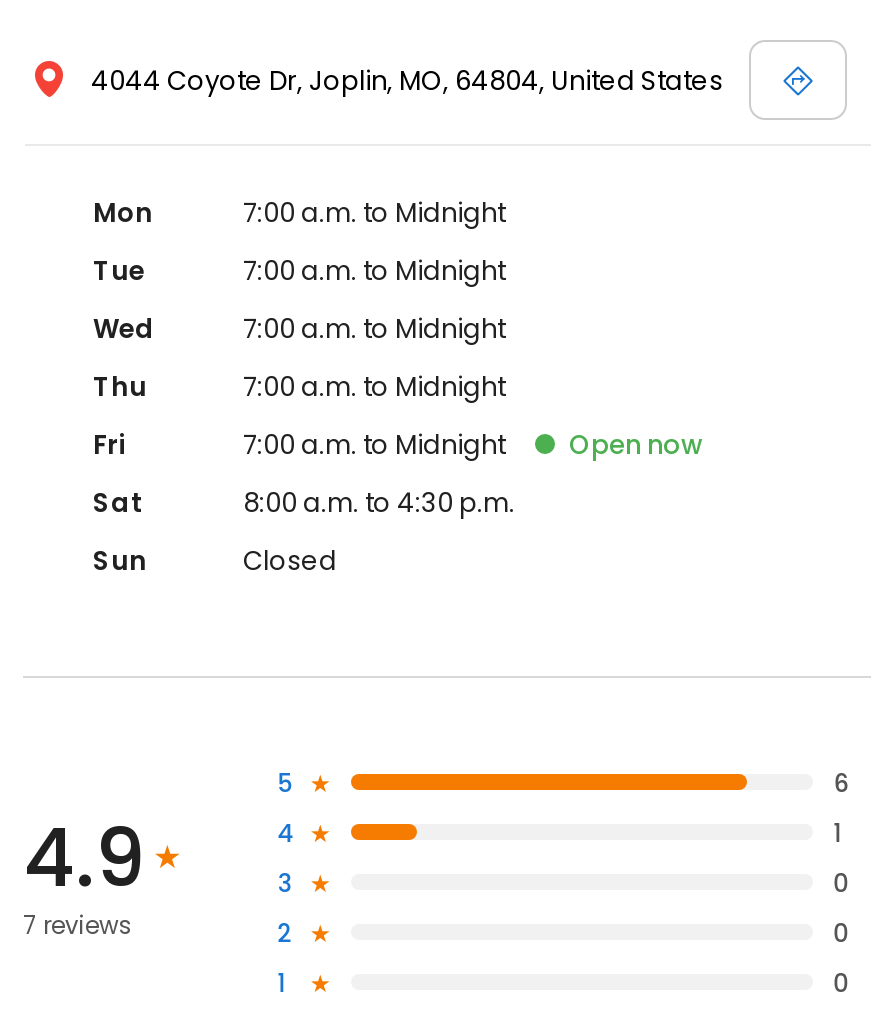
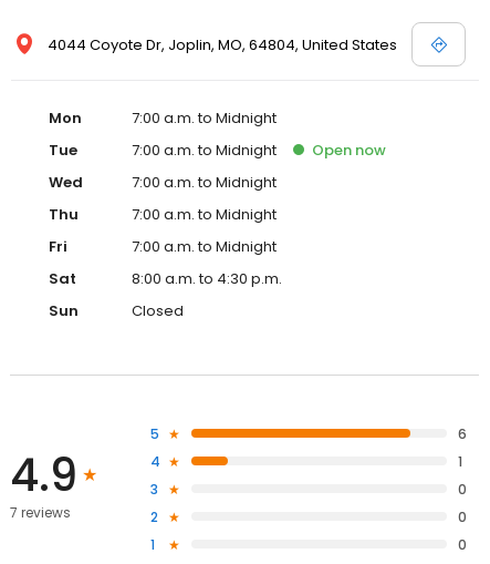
moved up: Open now
